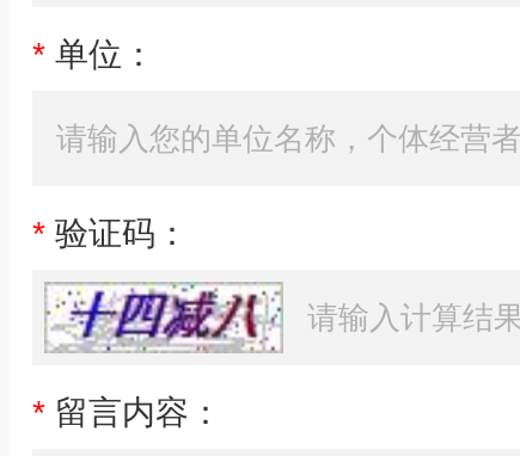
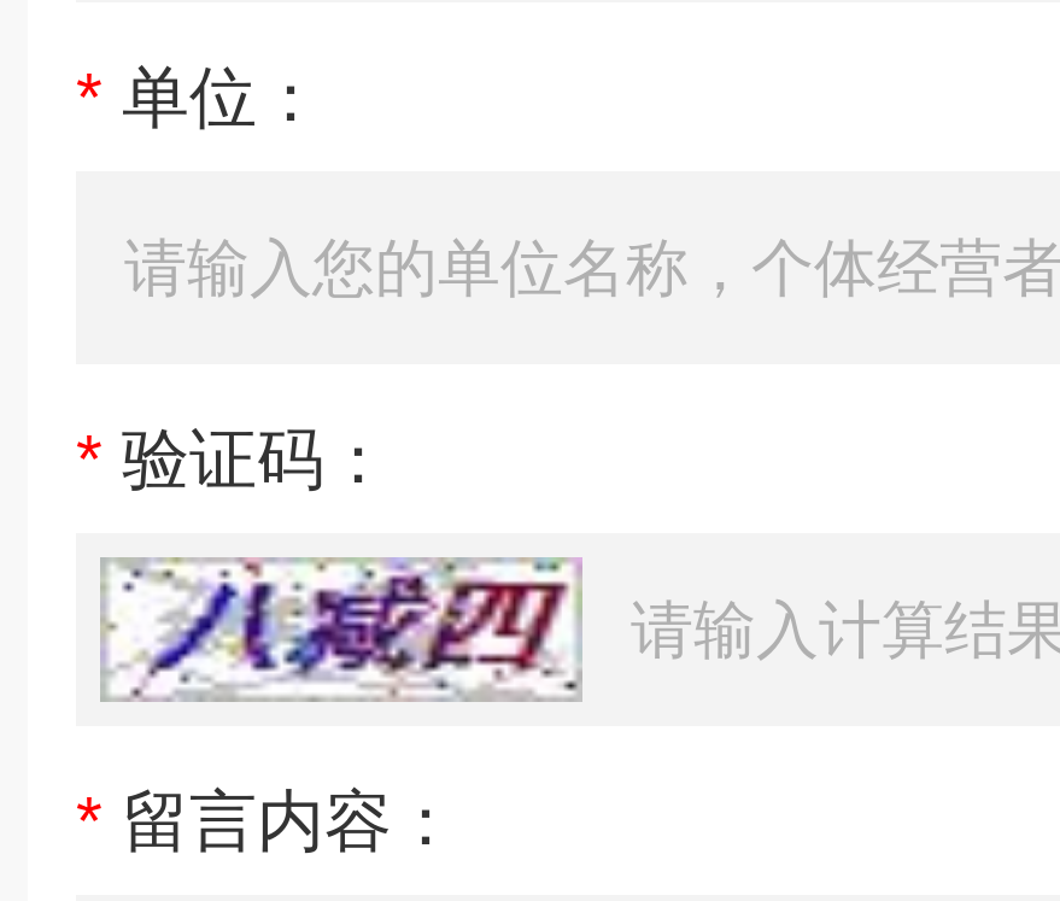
- [image]
+ [image]
